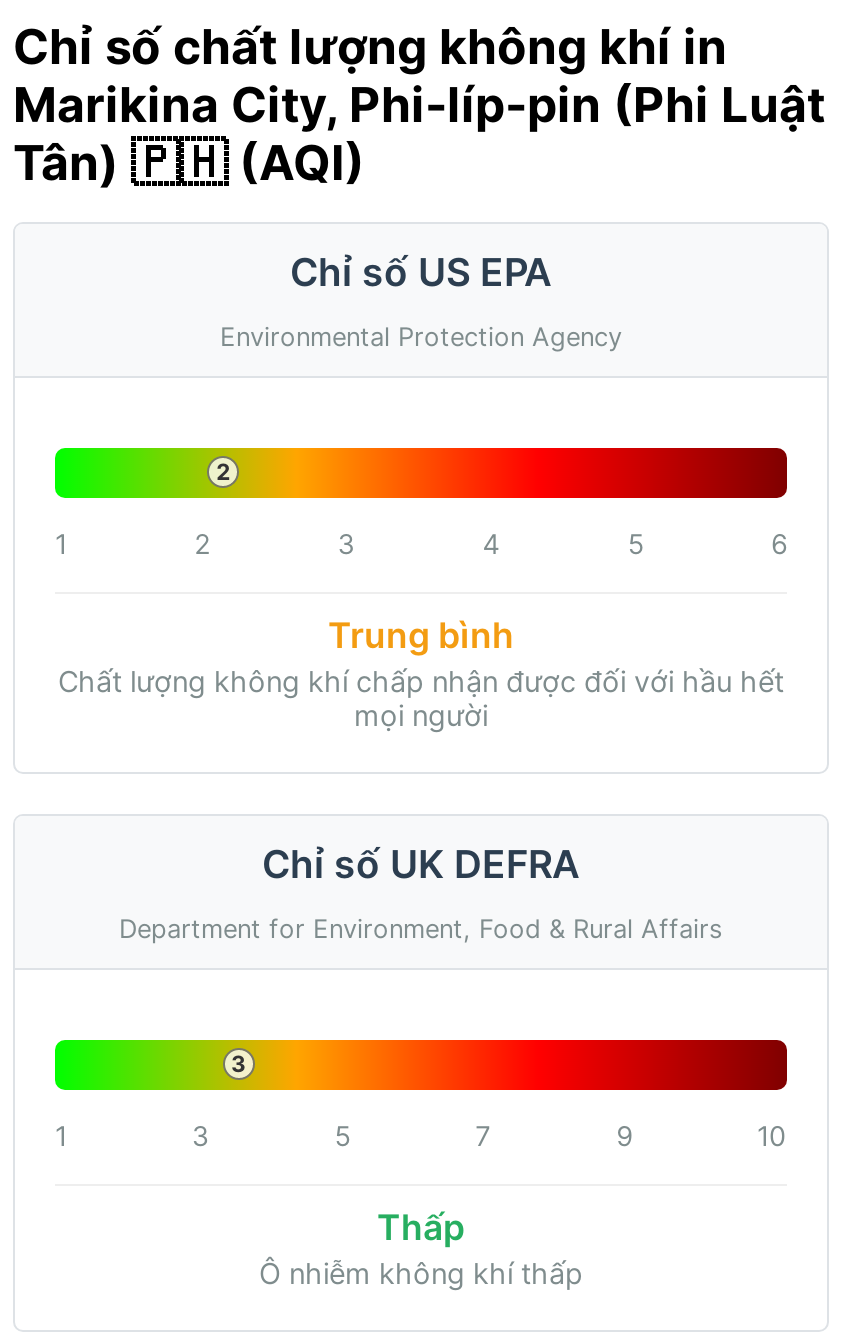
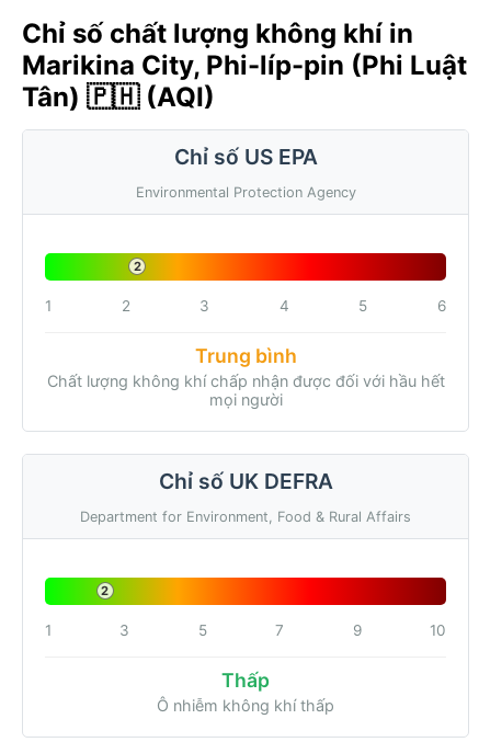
- 3
+ 2
